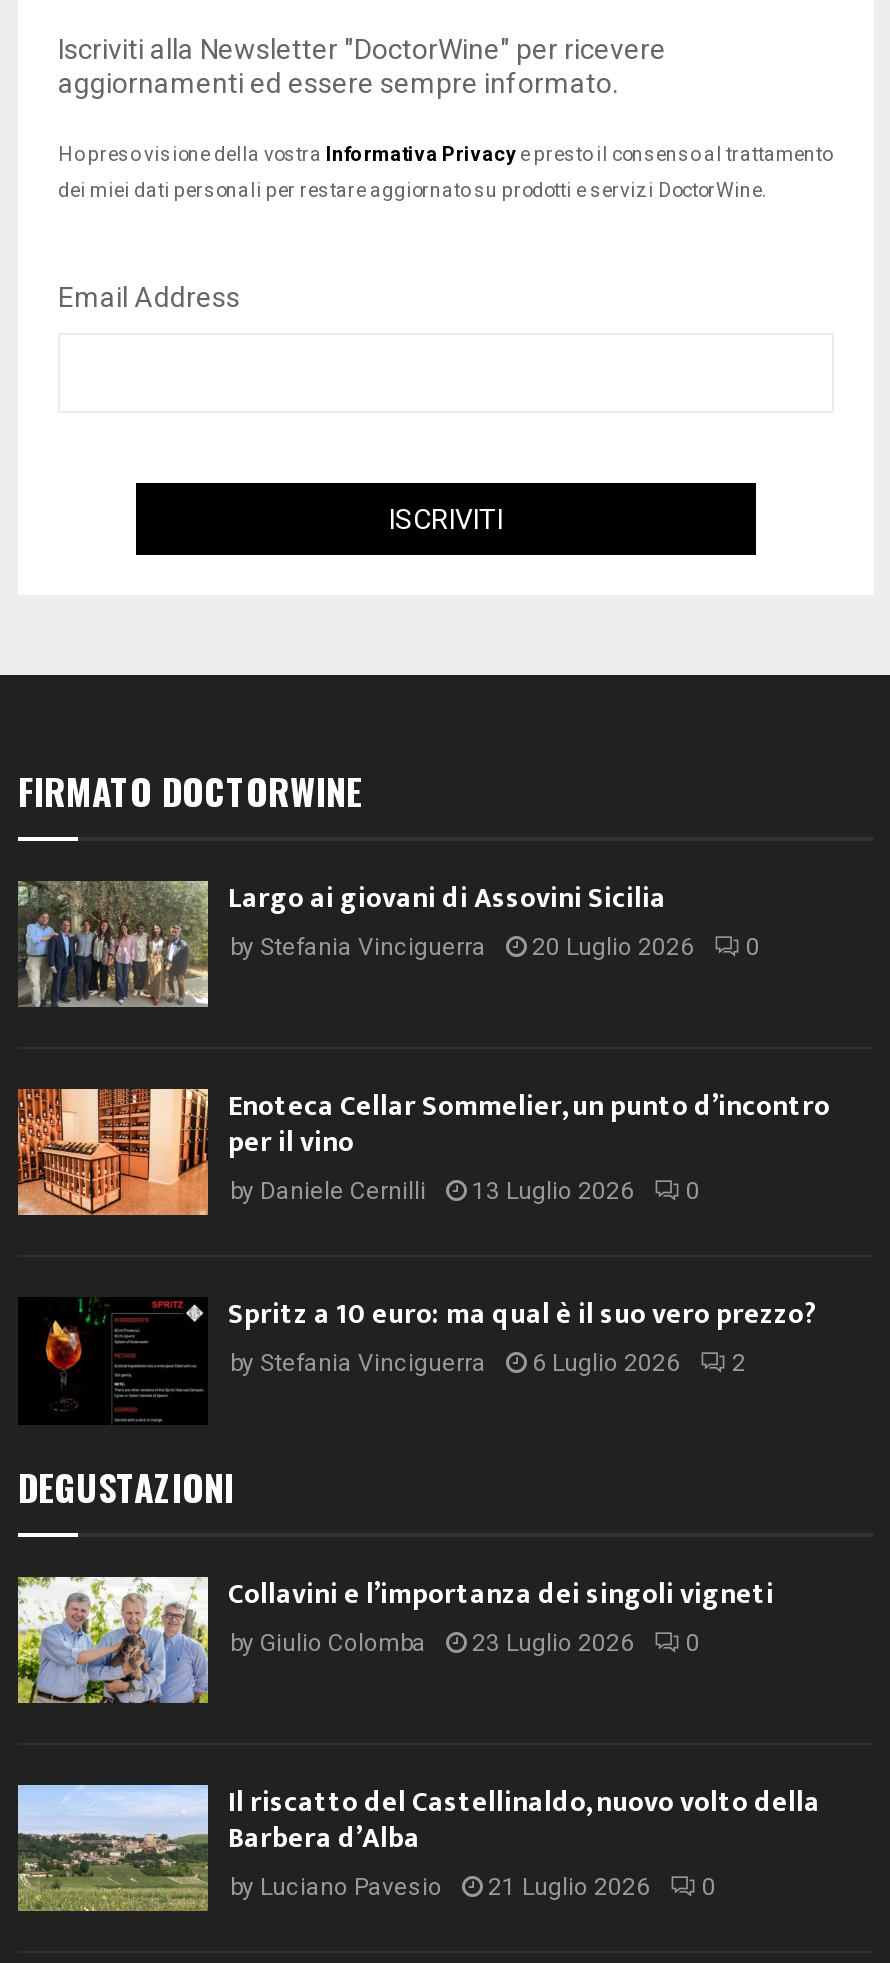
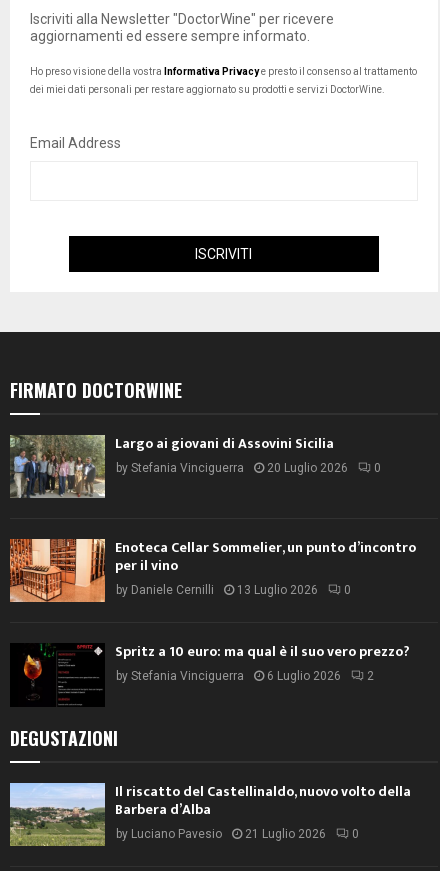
- [image]
- Collavini e l’importanza dei singoli vigneti
- by Giulio Colomba
- 23 Luglio 2026
- 0
